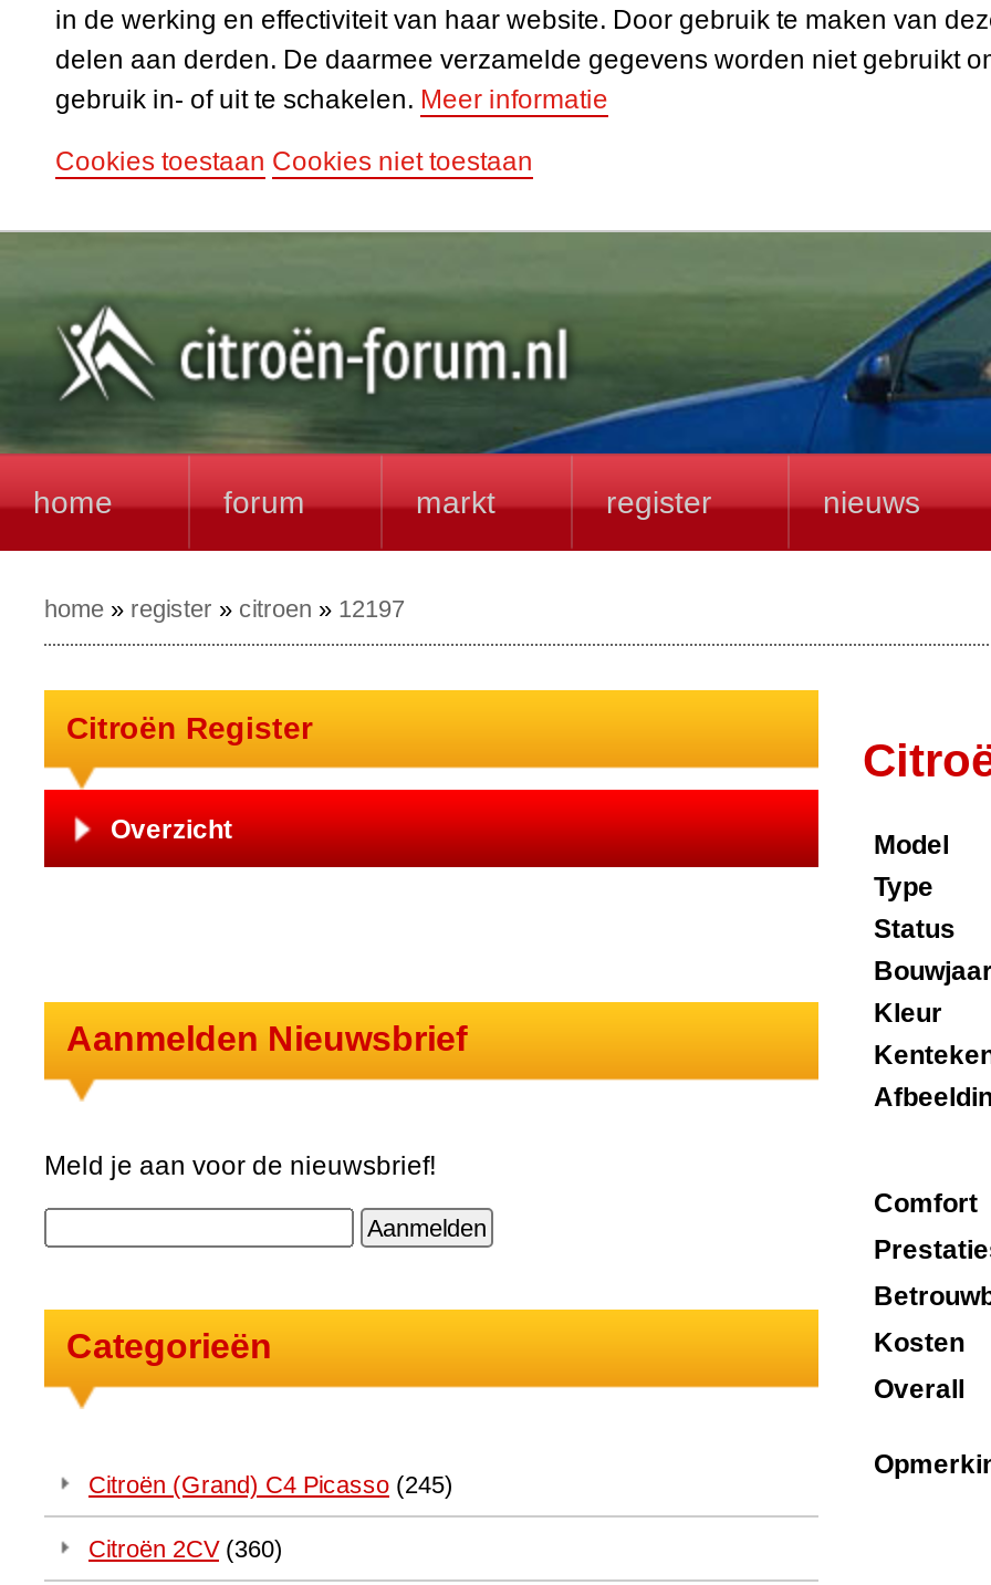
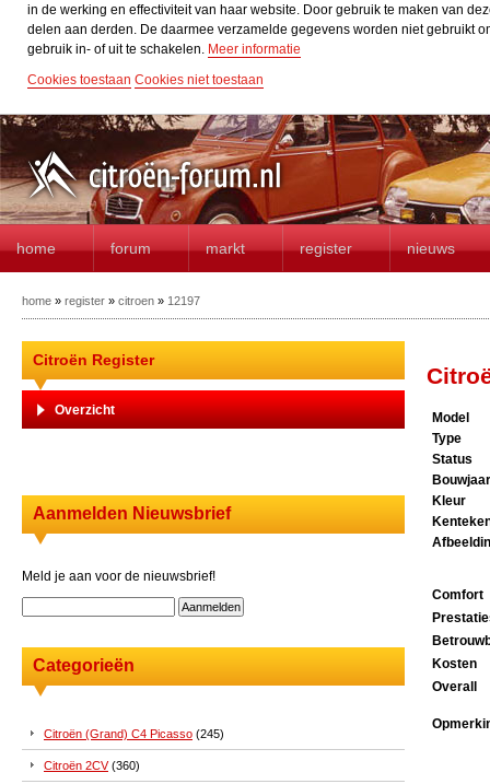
- [image]
+ [image]
